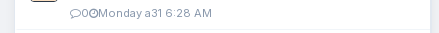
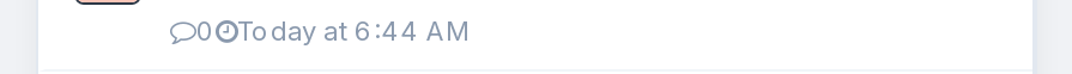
- 0 Monday a31 6:28 AM
+ 0 Today at 6:44 AM
